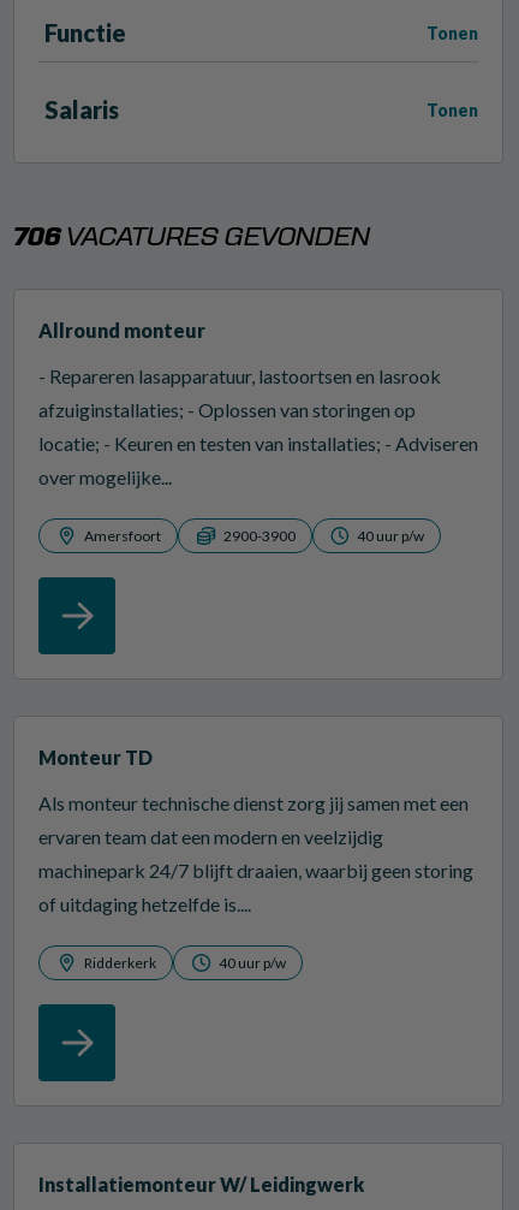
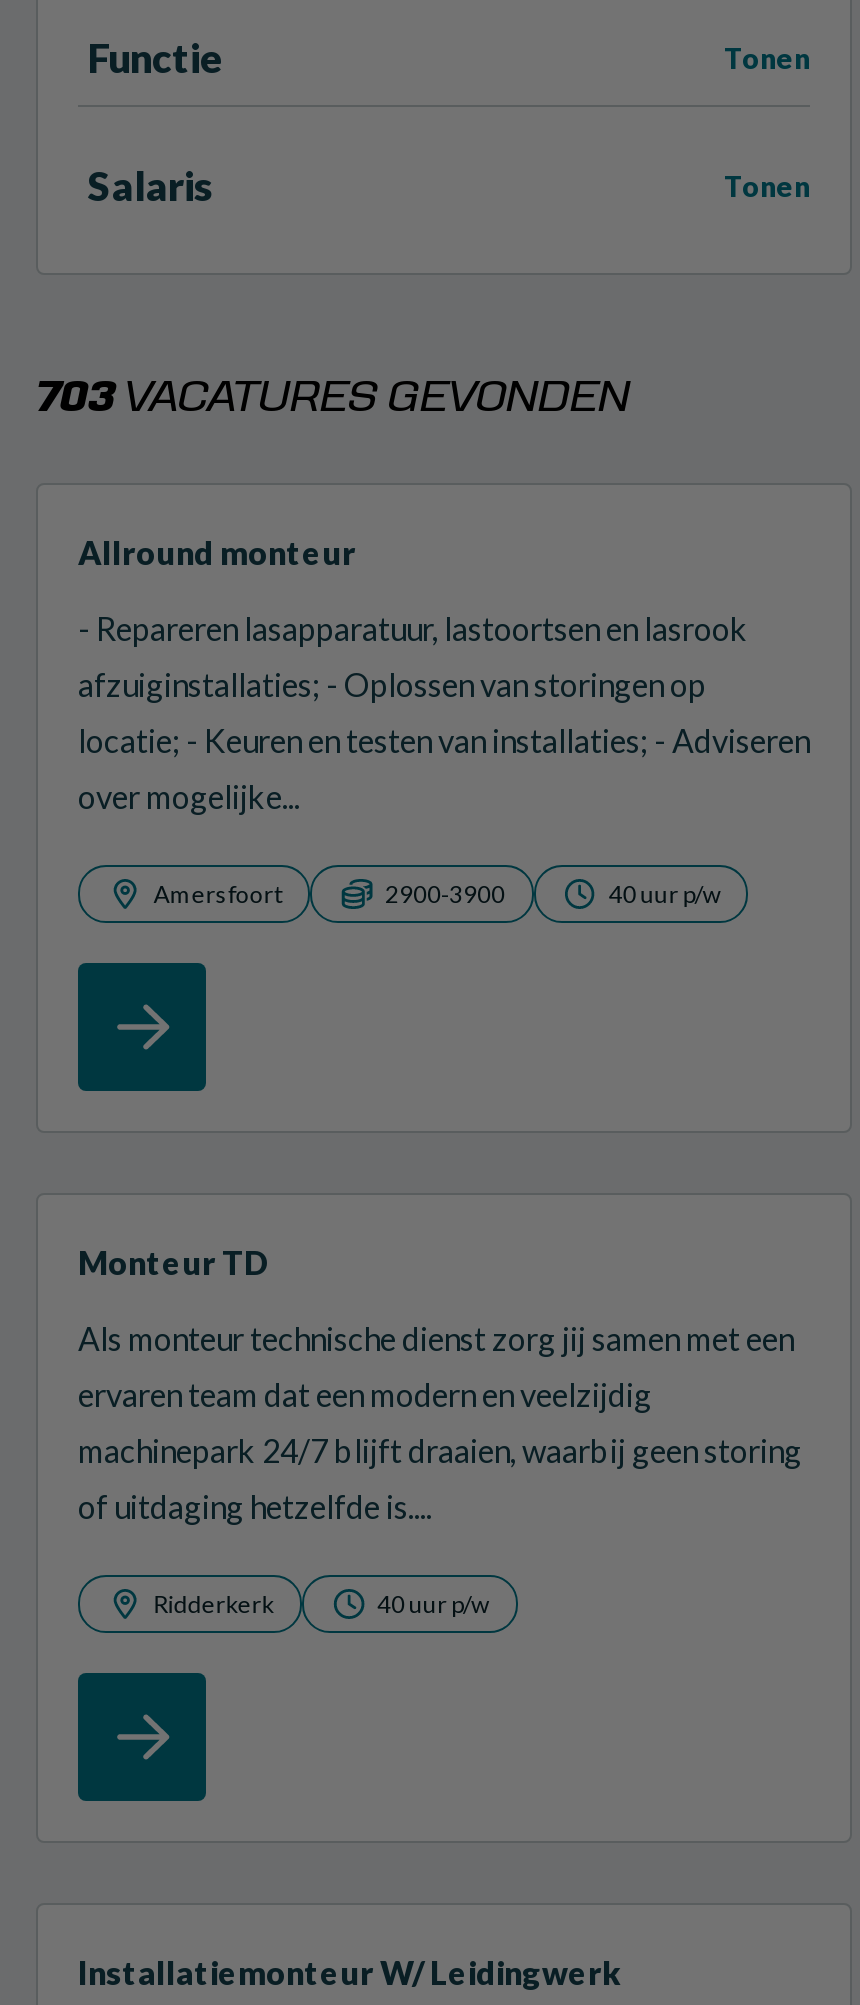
- 706 VACATURES GEVONDEN
+ 703 VACATURES GEVONDEN
